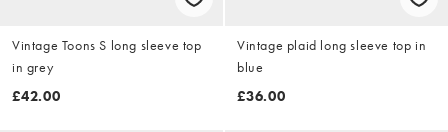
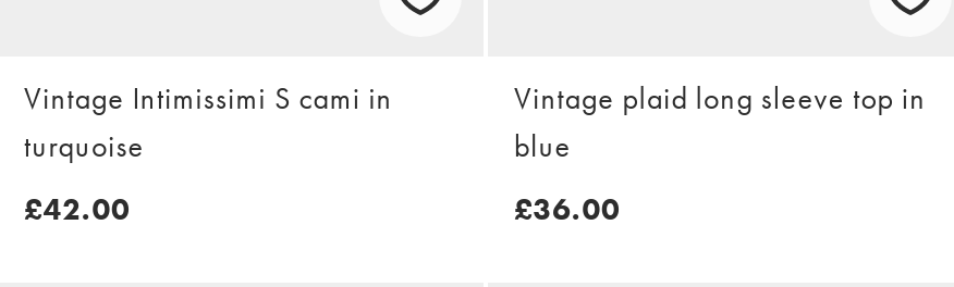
- Vintage Toons S long sleeve top
- in grey
+ Vintage Intimissimi S cami in
+ turquoise
